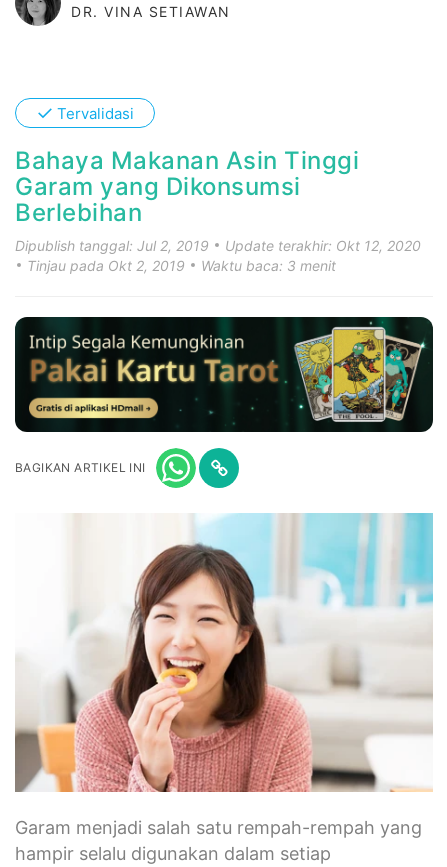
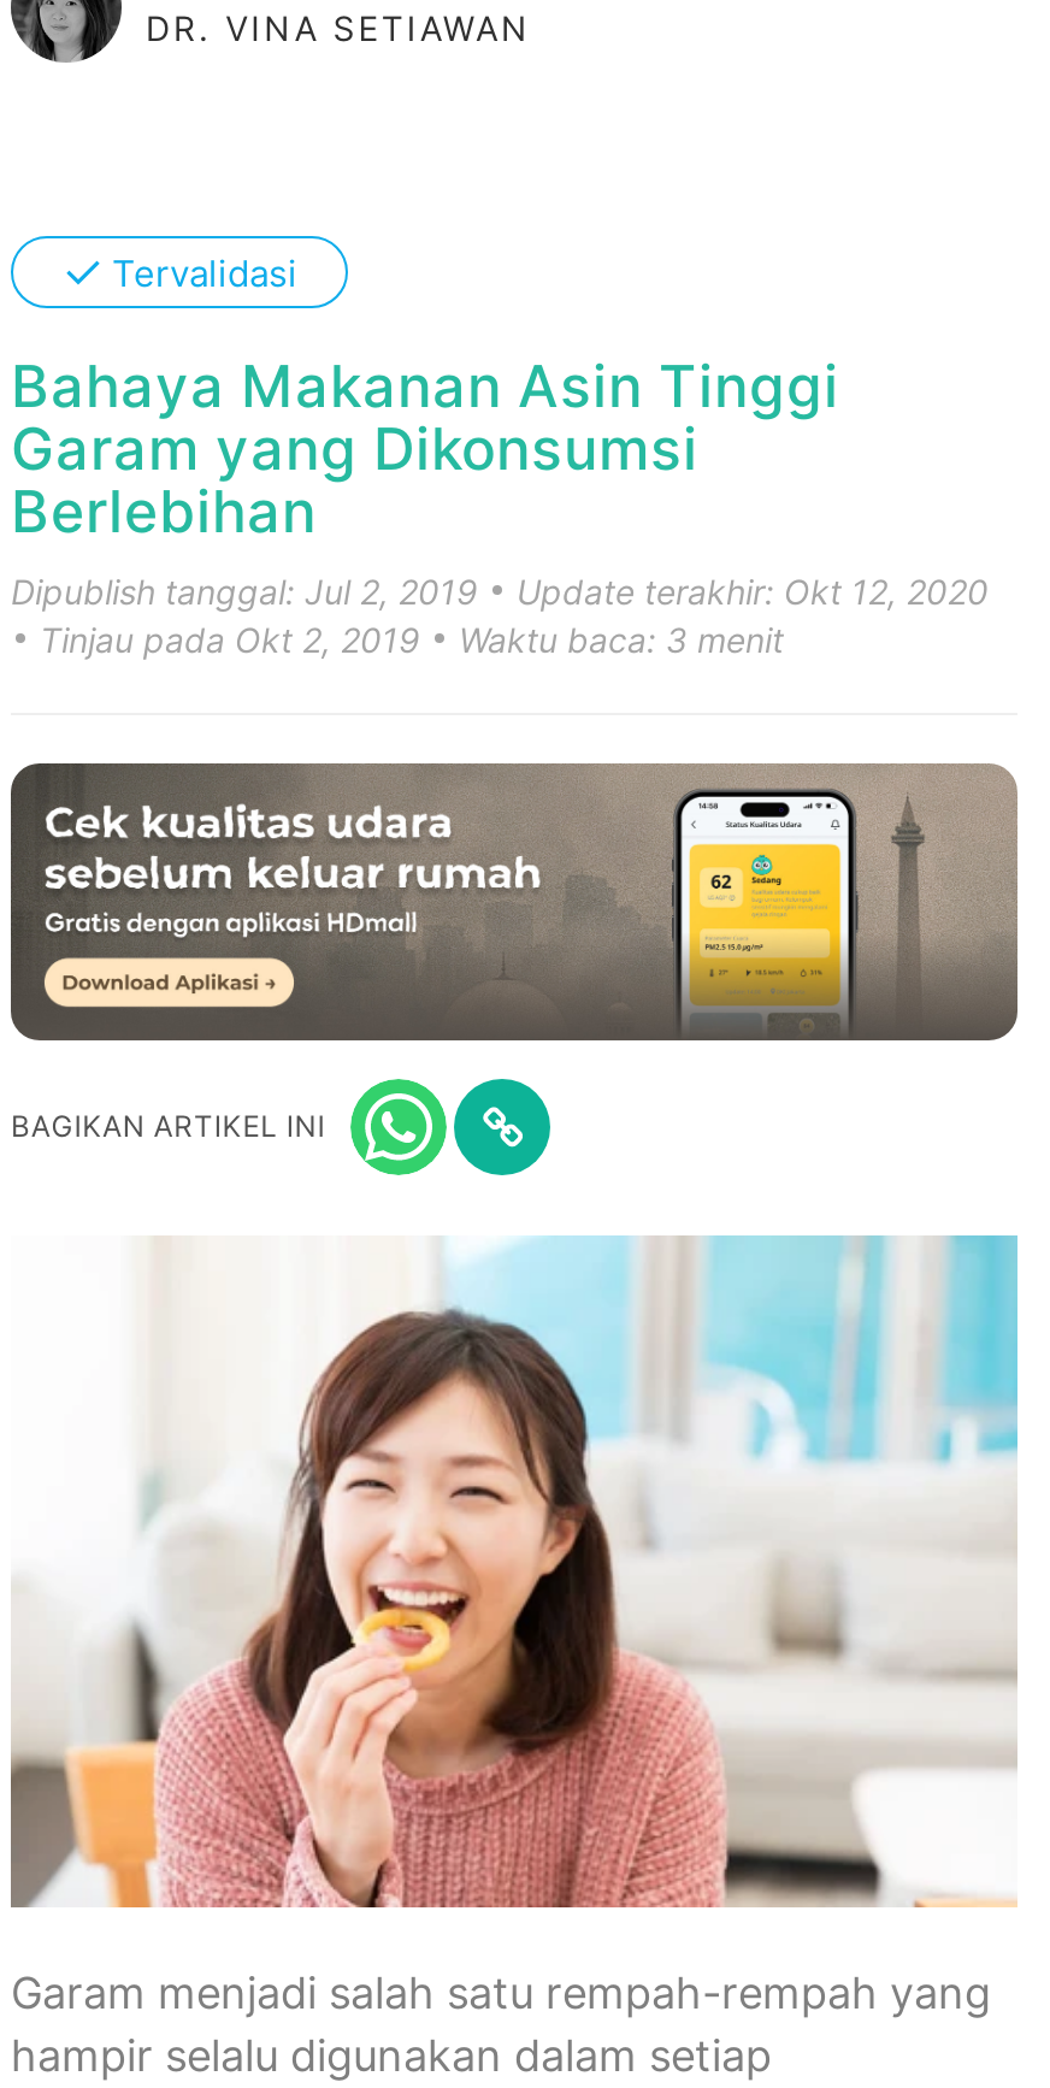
- [image]
+ [image]
